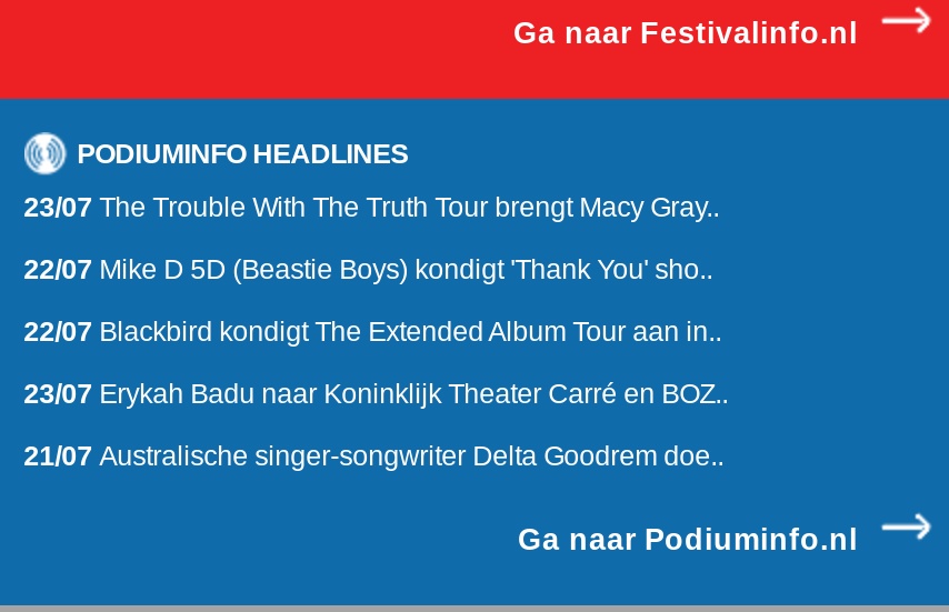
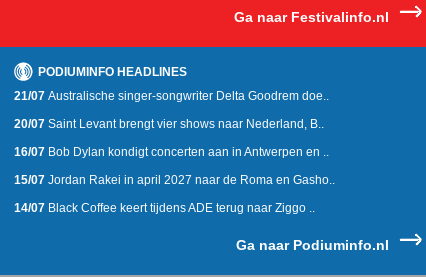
- 23/07 The Trouble With The Truth Tour brengt Macy Gray..
- 22/07 Mike D 5D (Beastie Boys) kondigt 'Thank You' sho..
- 22/07 Blackbird kondigt The Extended Album Tour aan in..
- 23/07 Erykah Badu naar Koninklijk Theater Carré en BOZ..

moved up: 21/07 Australische singer-songwriter Delta Goodrem doe..

+ 20/07 Saint Levant brengt vier shows naar Nederland, B..
+ 16/07 Bob Dylan kondigt concerten aan in Antwerpen en ..
+ 15/07 Jordan Rakei in april 2027 naar de Roma en Gasho..
+ 14/07 Black Coffee keert tijdens ADE terug naar Ziggo ..
